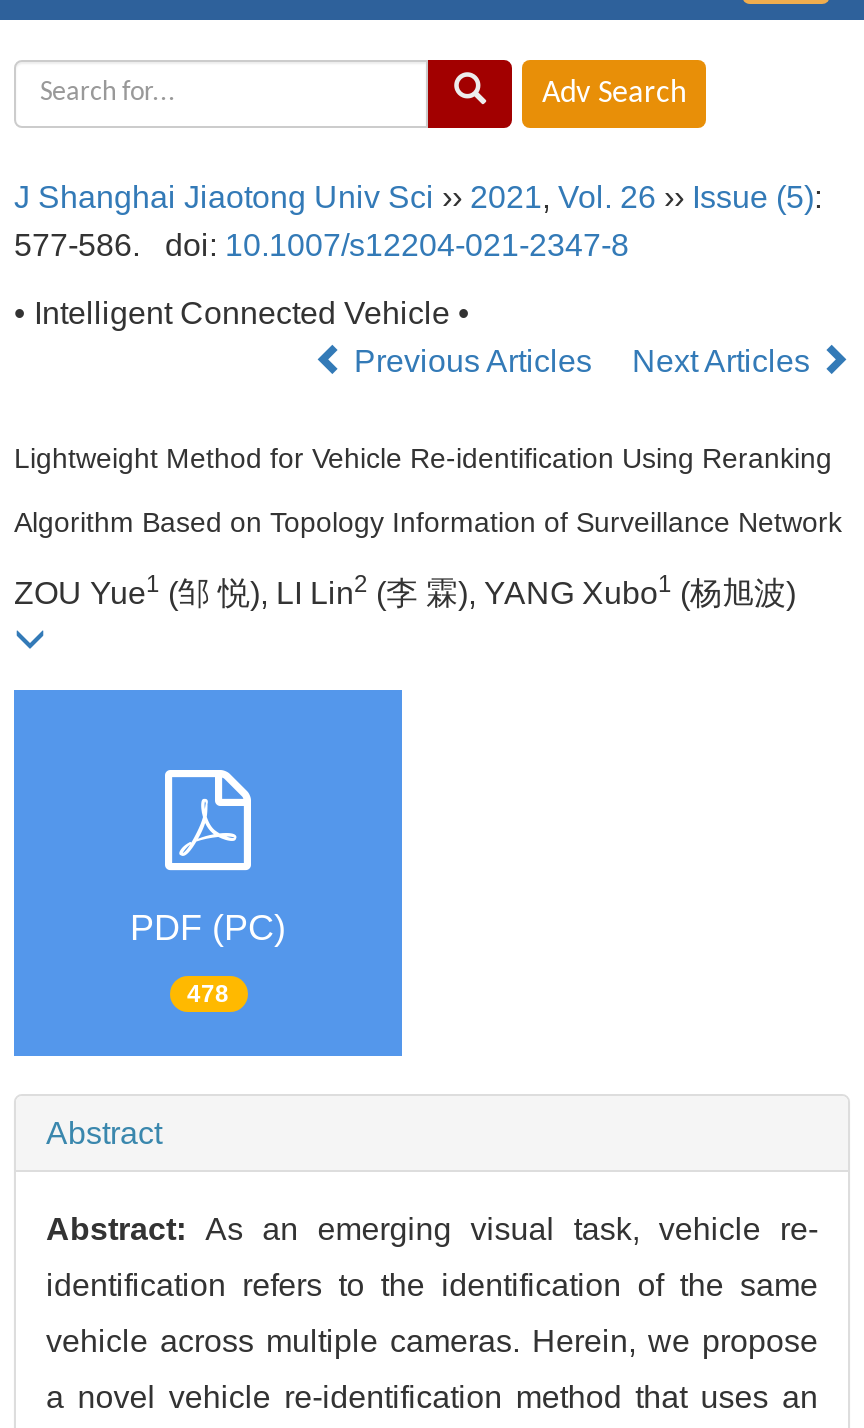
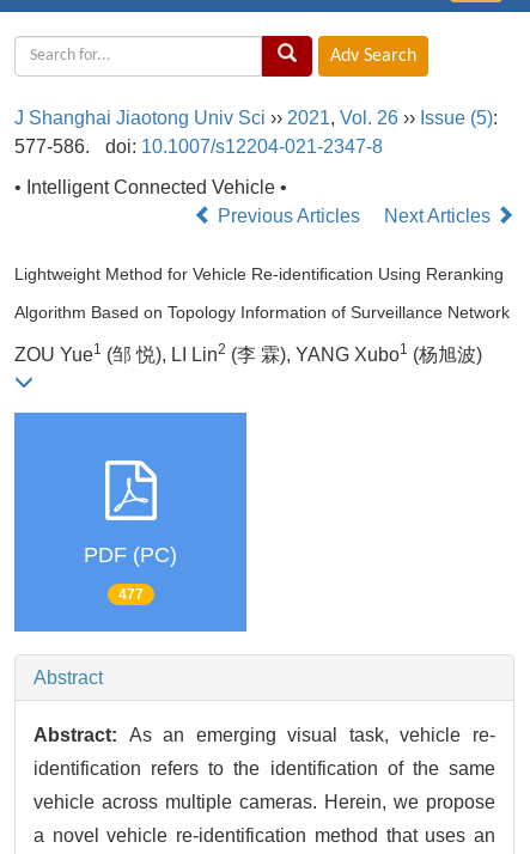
- 478
+ 477
